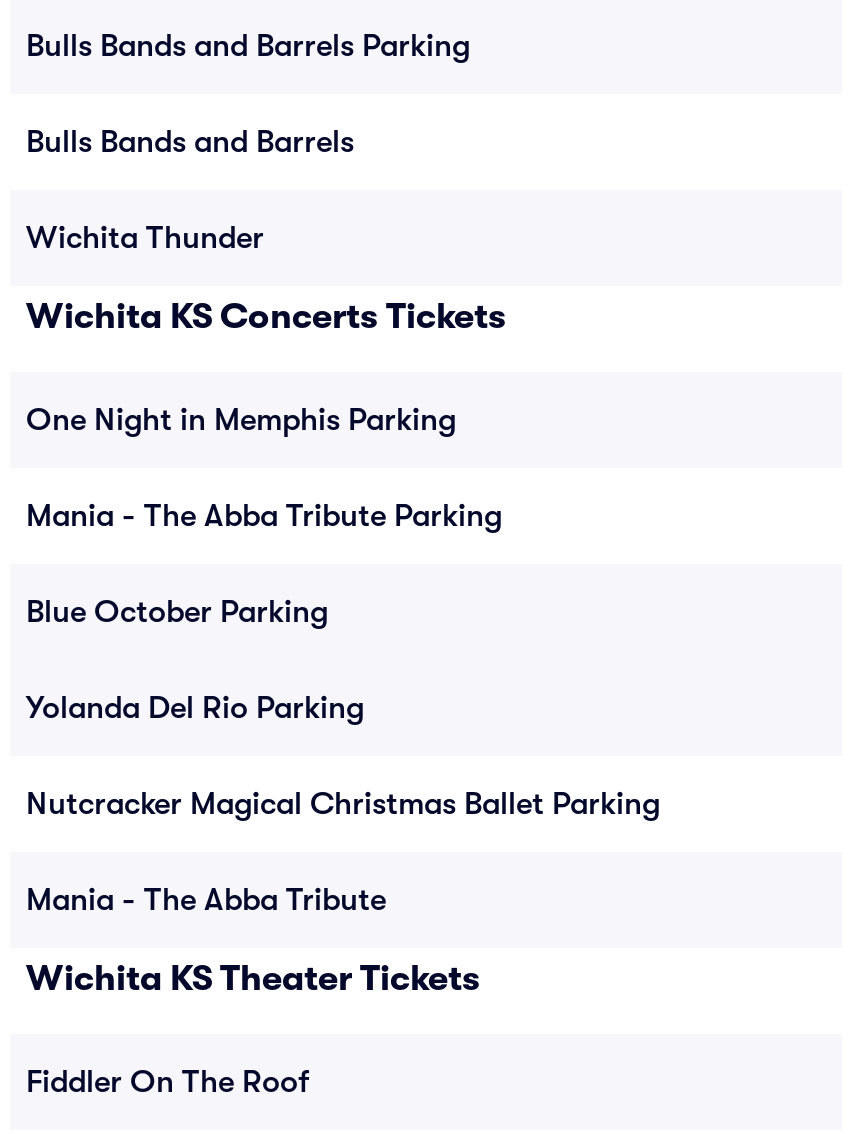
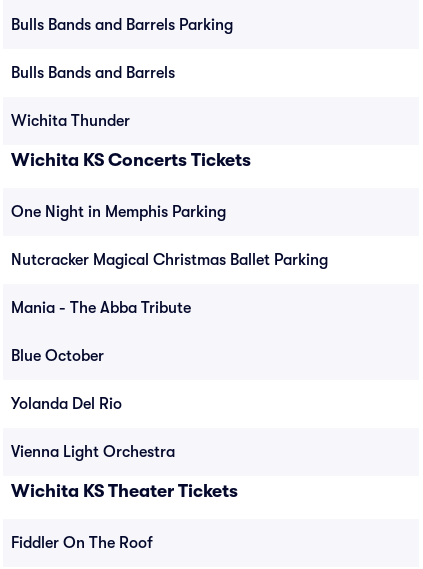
- Mania - The Abba Tribute Parking
- Blue October Parking
- Yolanda Del Rio Parking

moved up: Nutcracker Magical Christmas Ballet Parking | Mania - The Abba Tribute

+ Blue October
+ Yolanda Del Rio
+ Vienna Light Orchestra
